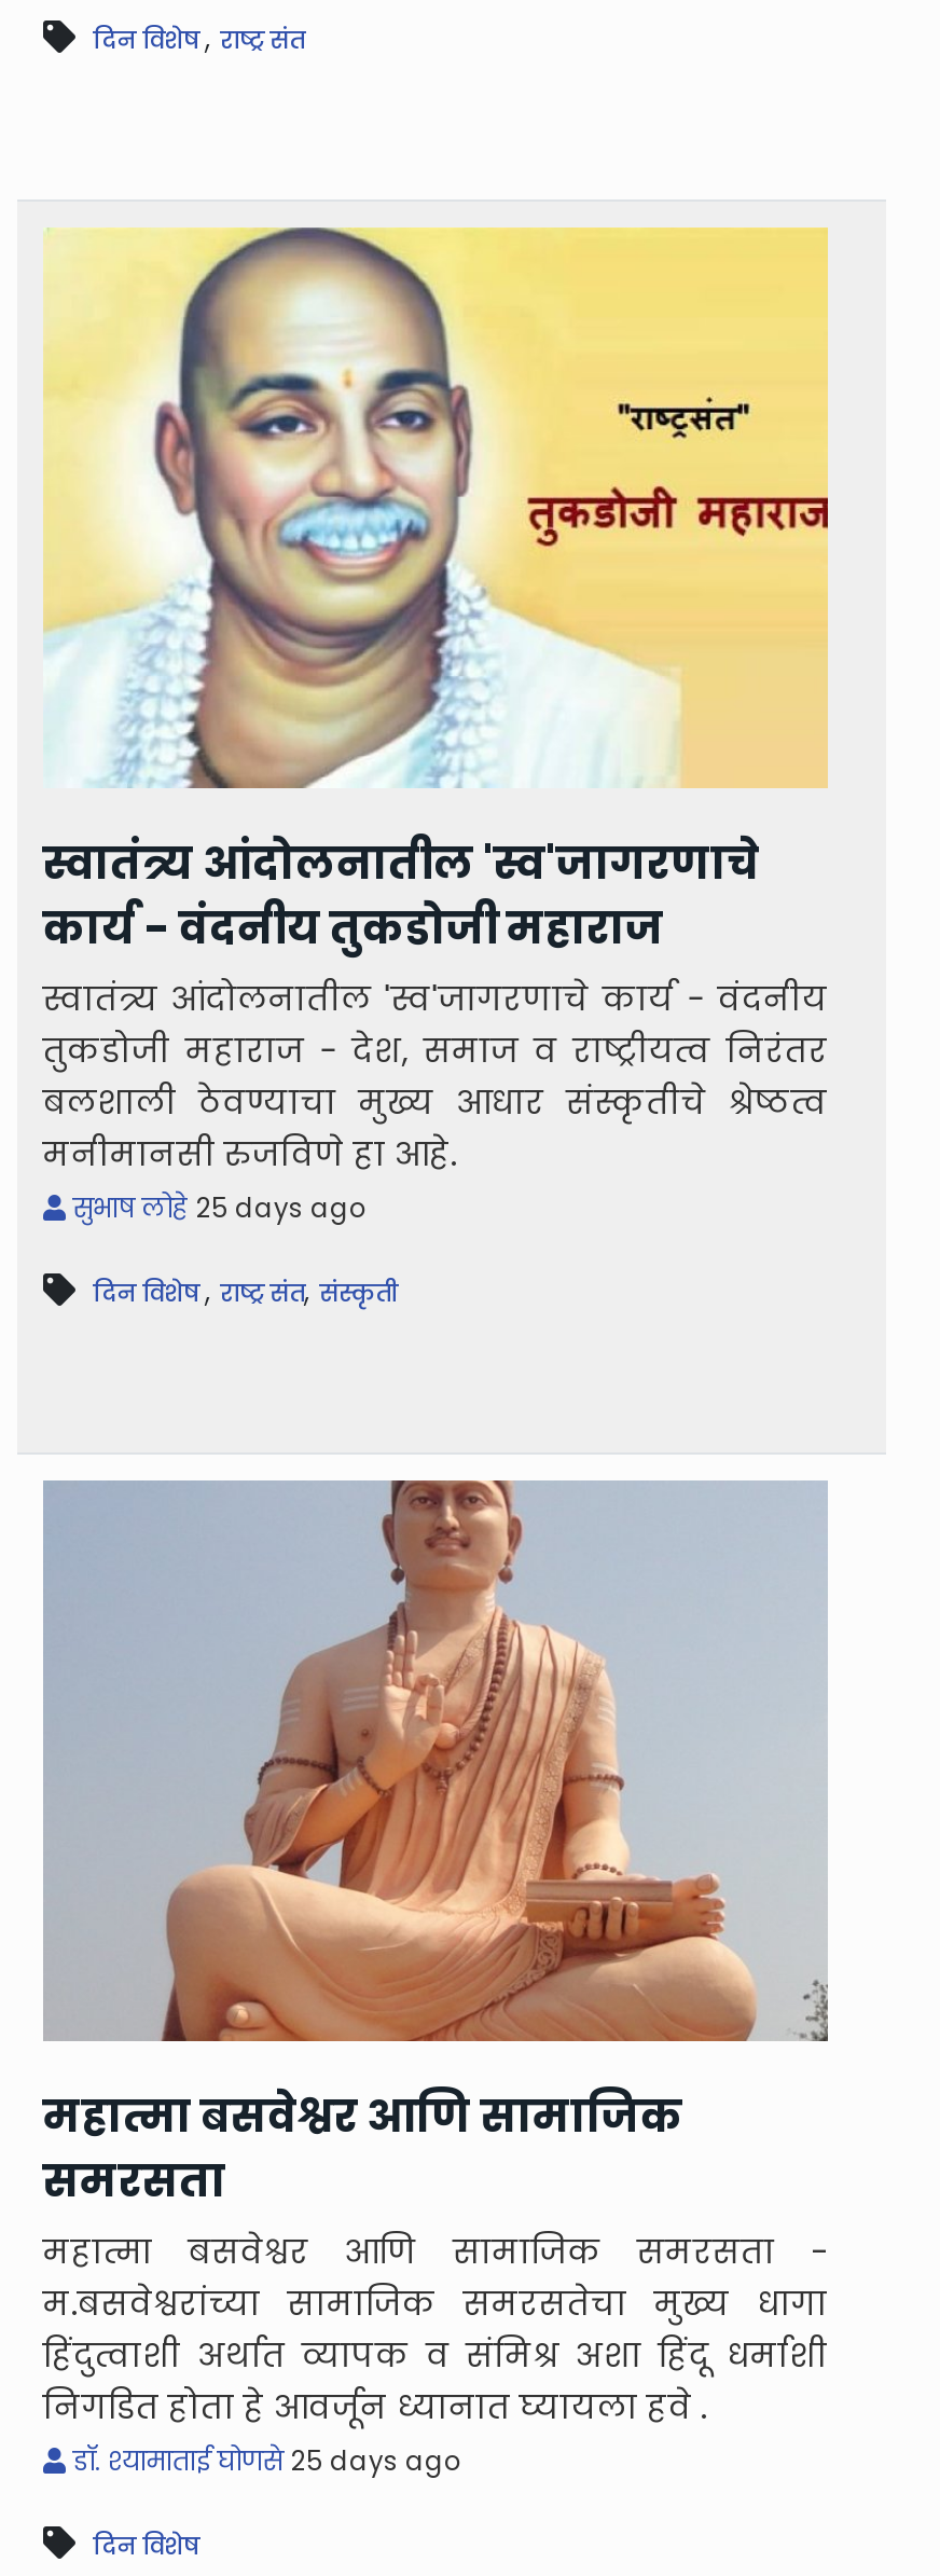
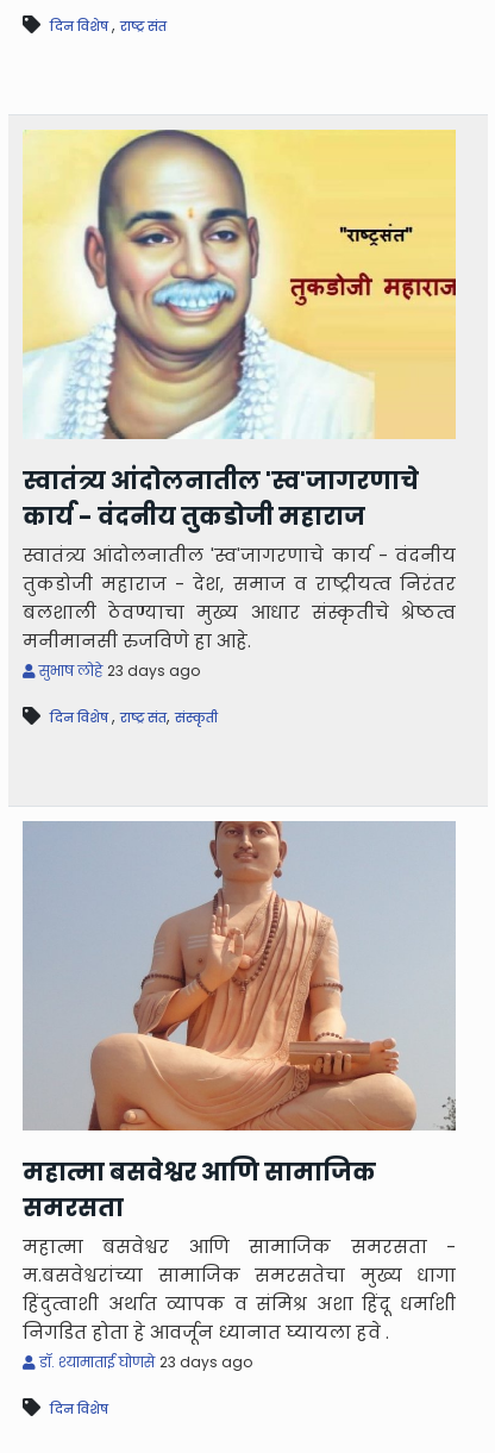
- सुभाष लोहे 25 days ago
+ सुभाष लोहे 23 days ago

- डॉ. श्यामाताई घोणसे 25 days ago
+ डॉ. श्यामाताई घोणसे 23 days ago
